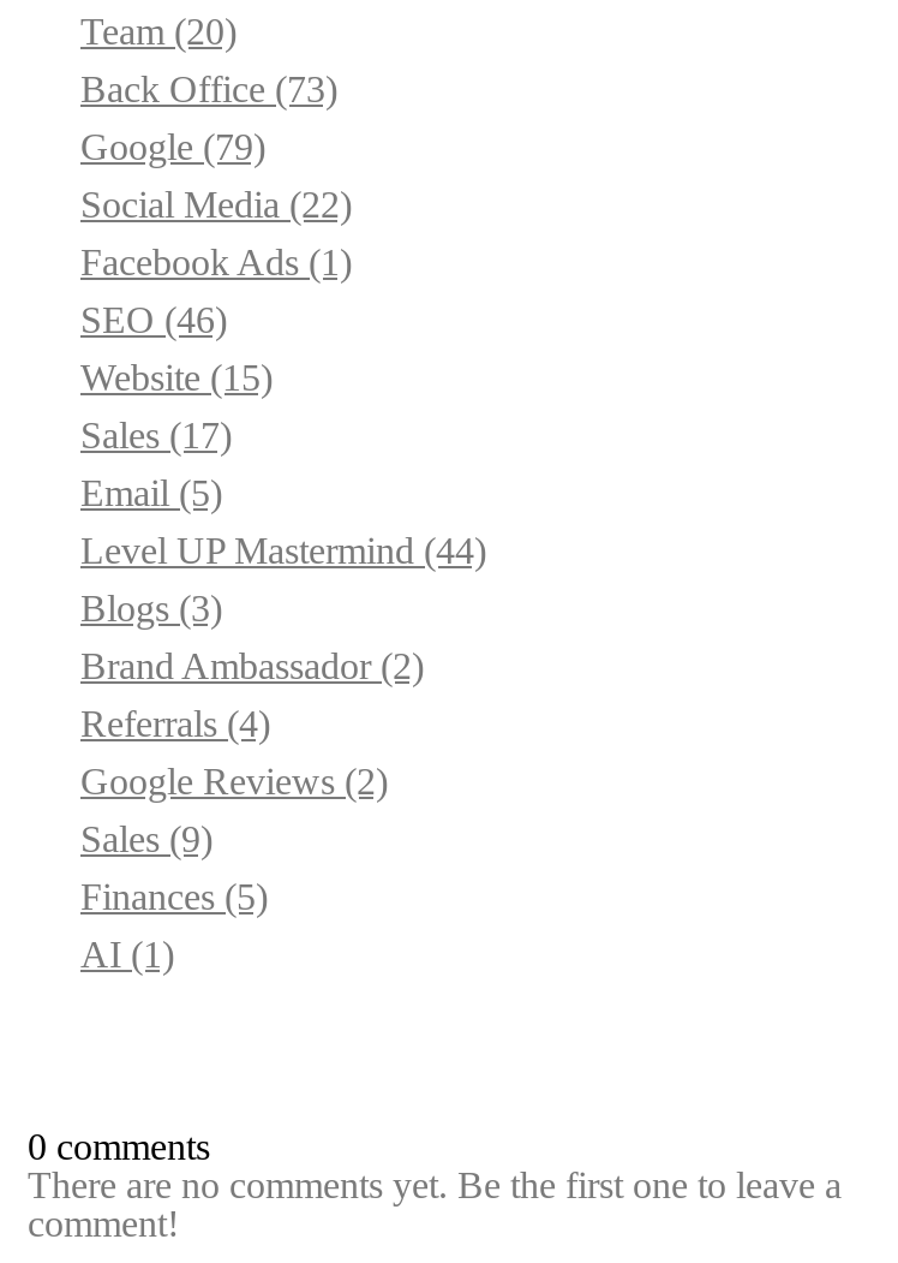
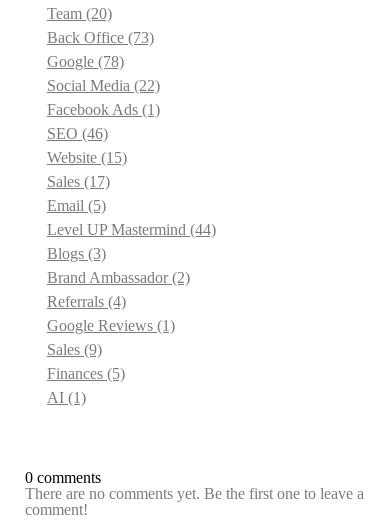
- Google (79)
+ Google (78)

- Google Reviews (2)
+ Google Reviews (1)
